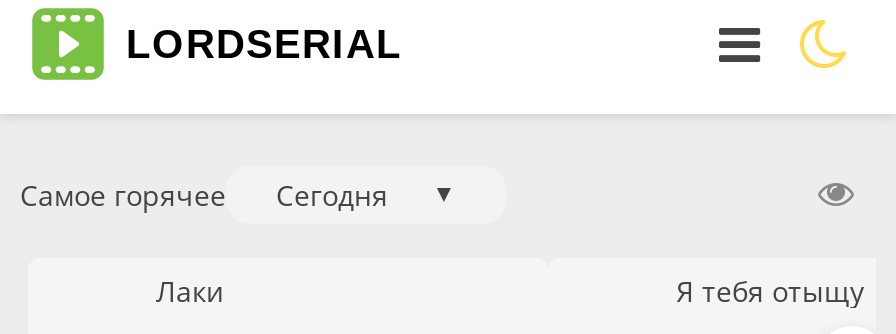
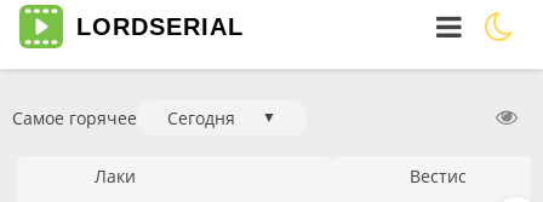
- Я тебя отыщу
+ Вестис
